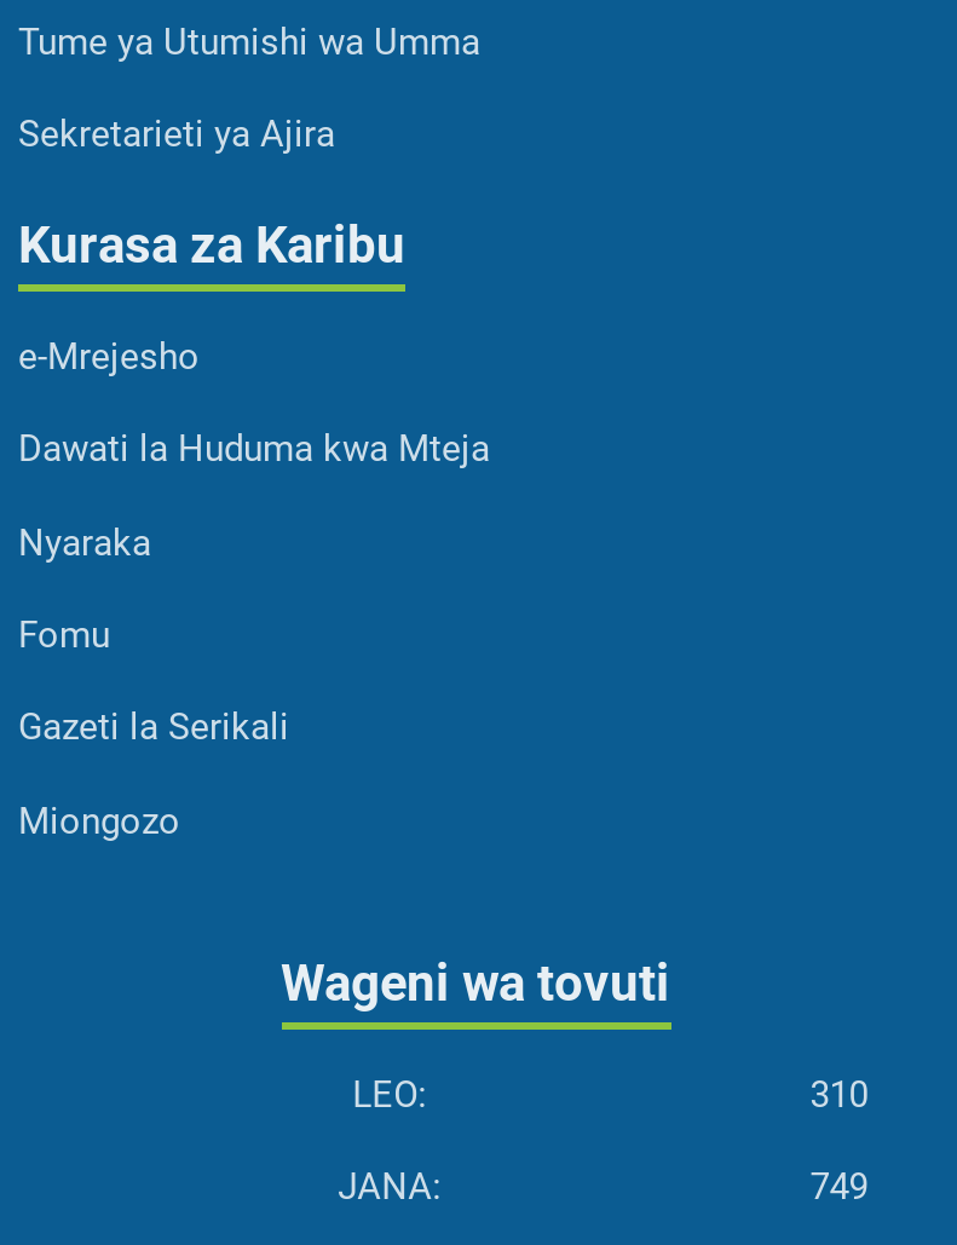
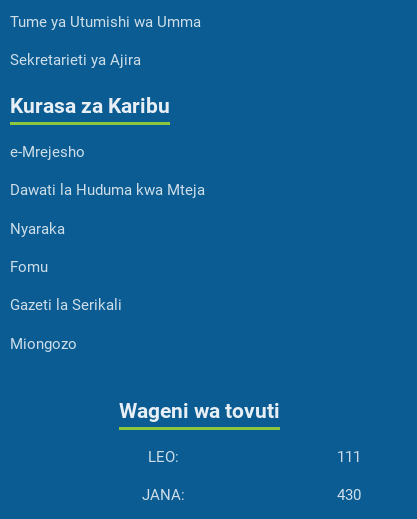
- 310
+ 111

- 749
+ 430
